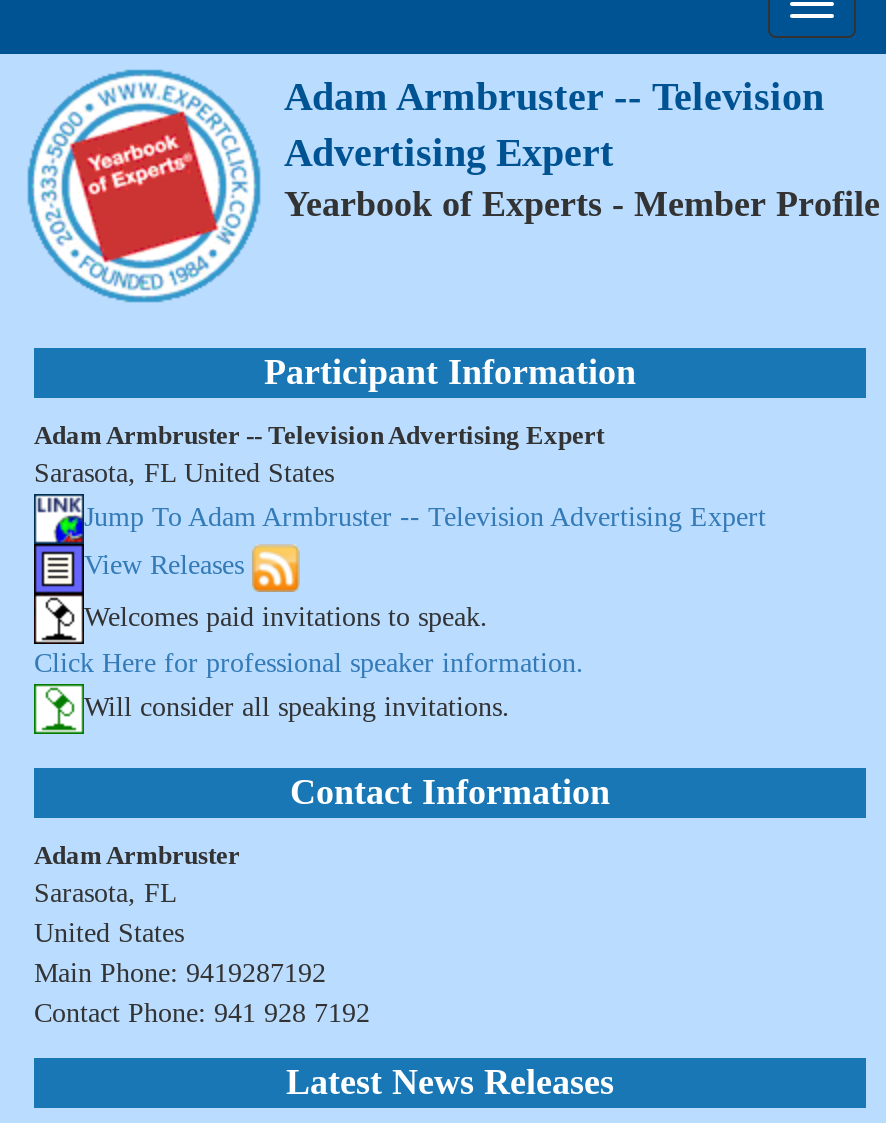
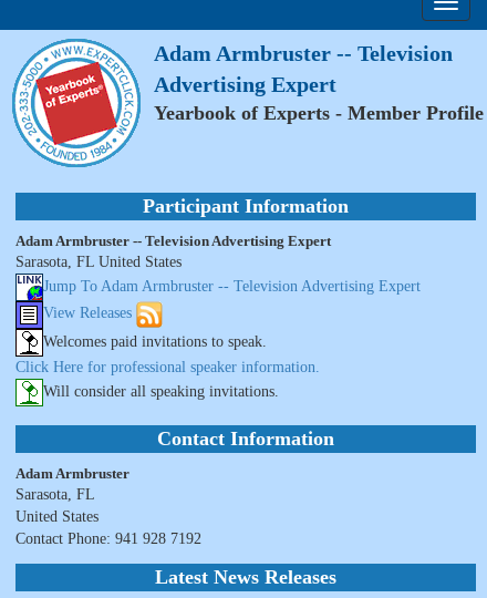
- Main Phone: 9419287192
